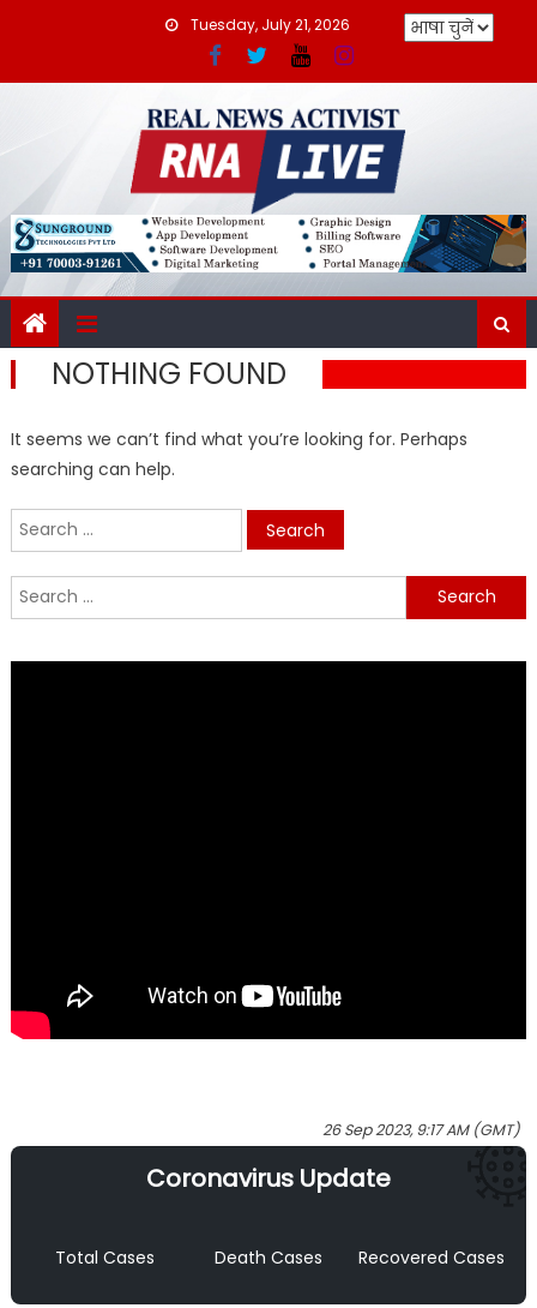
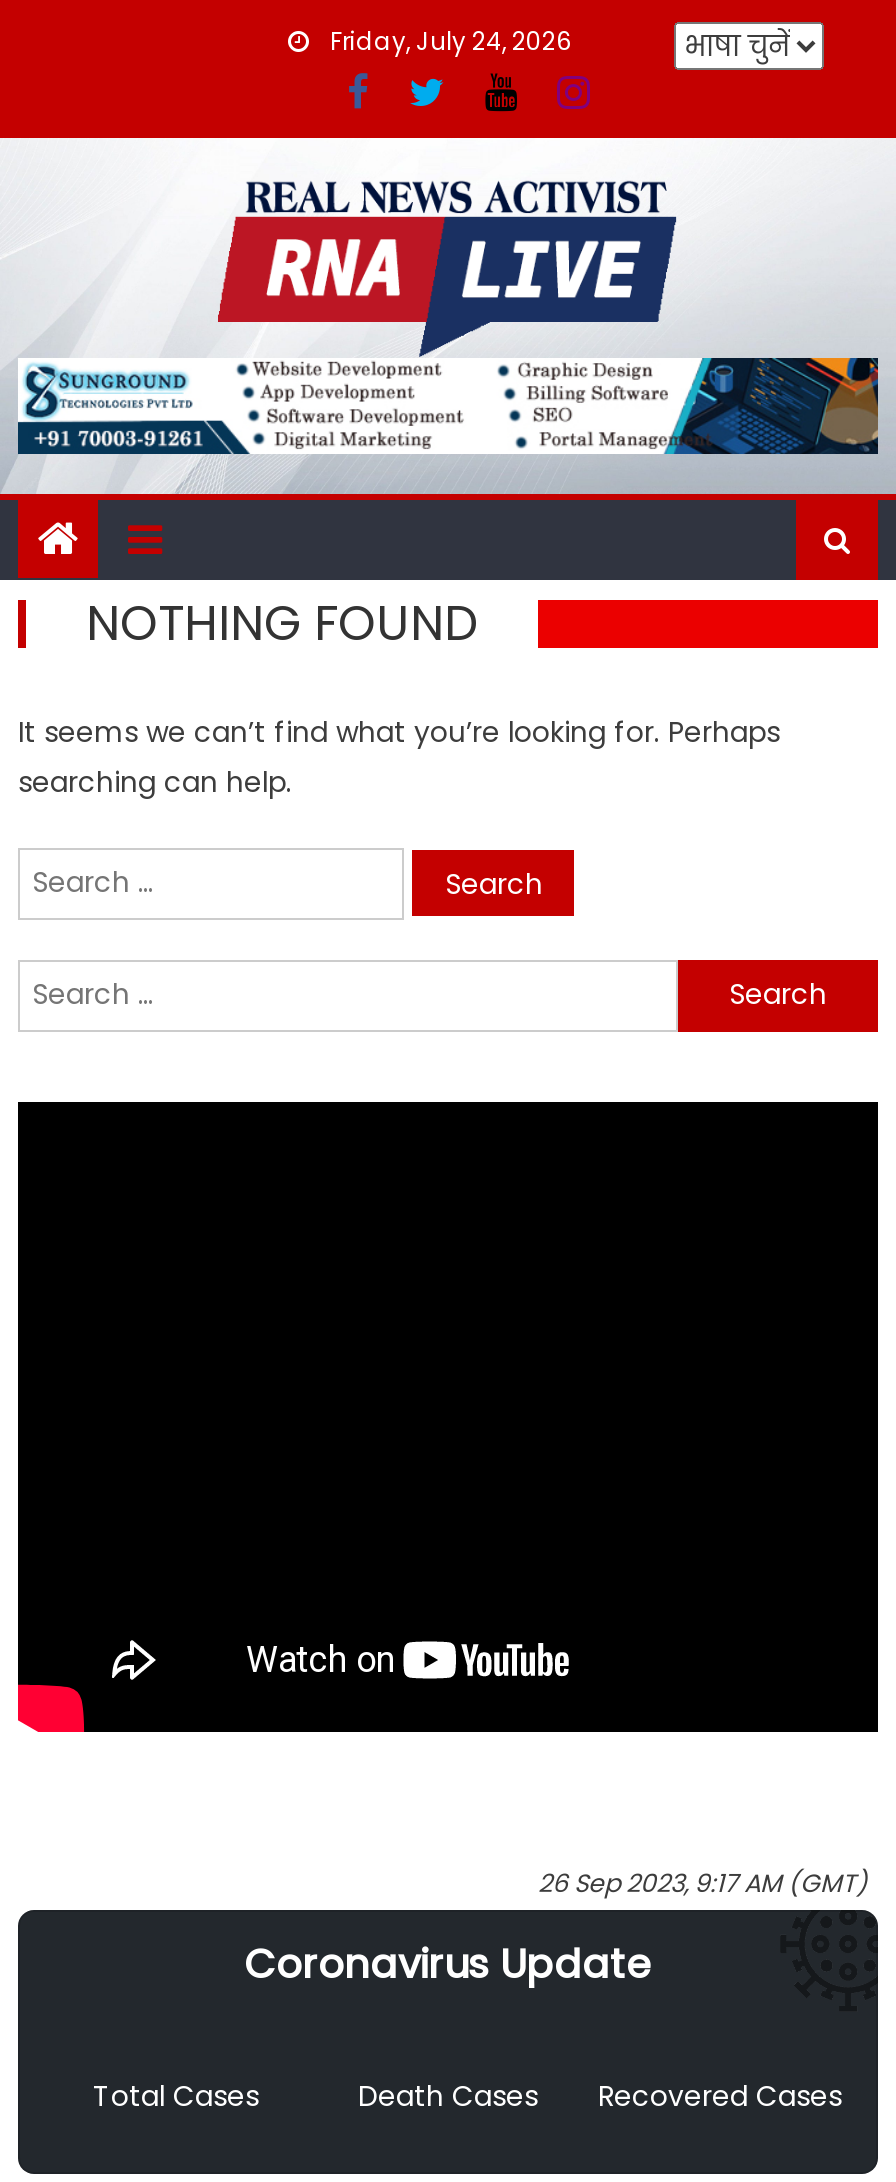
- Tuesday, July 21, 2026
+ Friday, July 24, 2026
